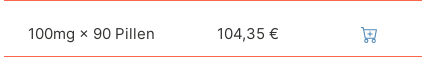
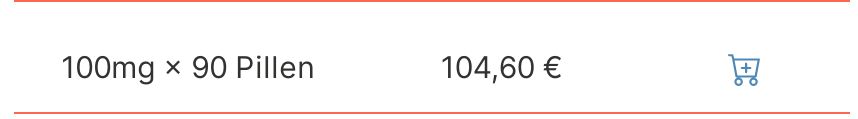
- 104,35 €
+ 104,60 €
